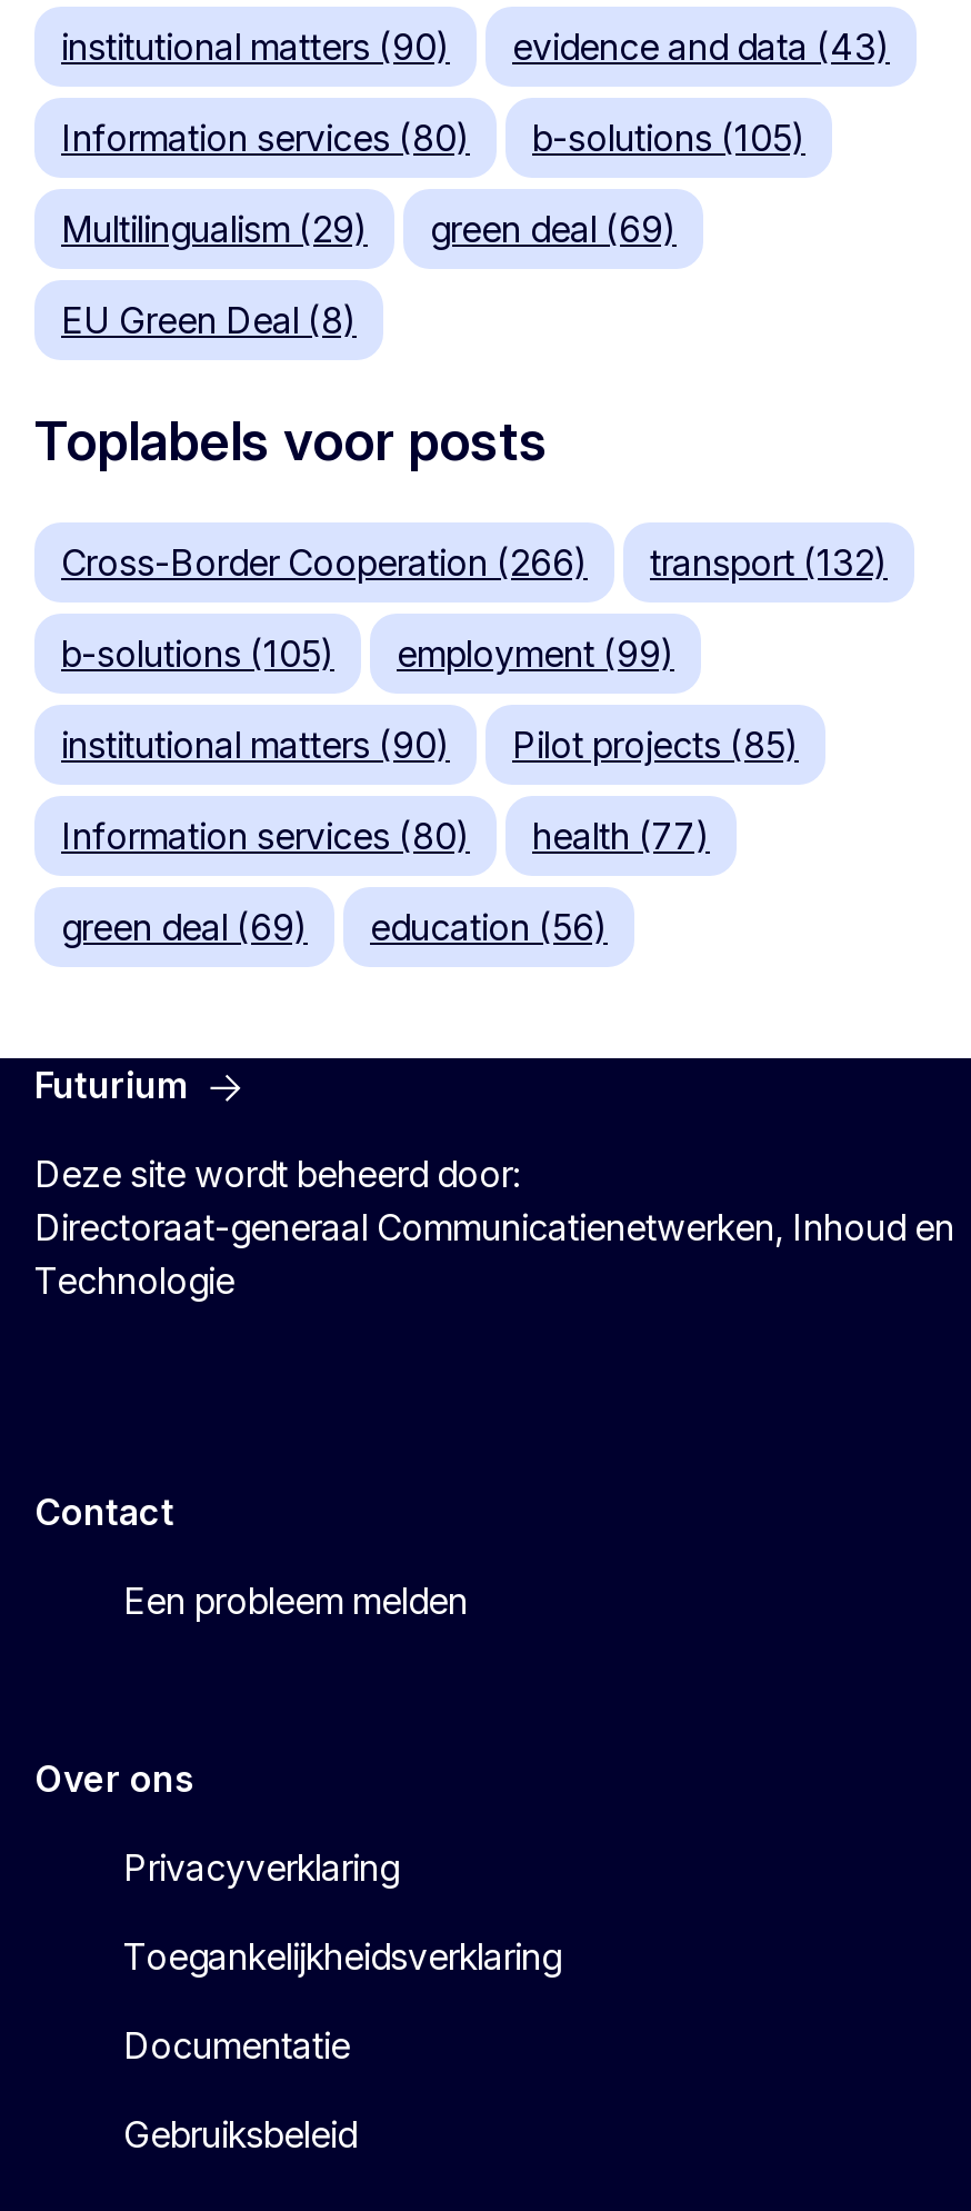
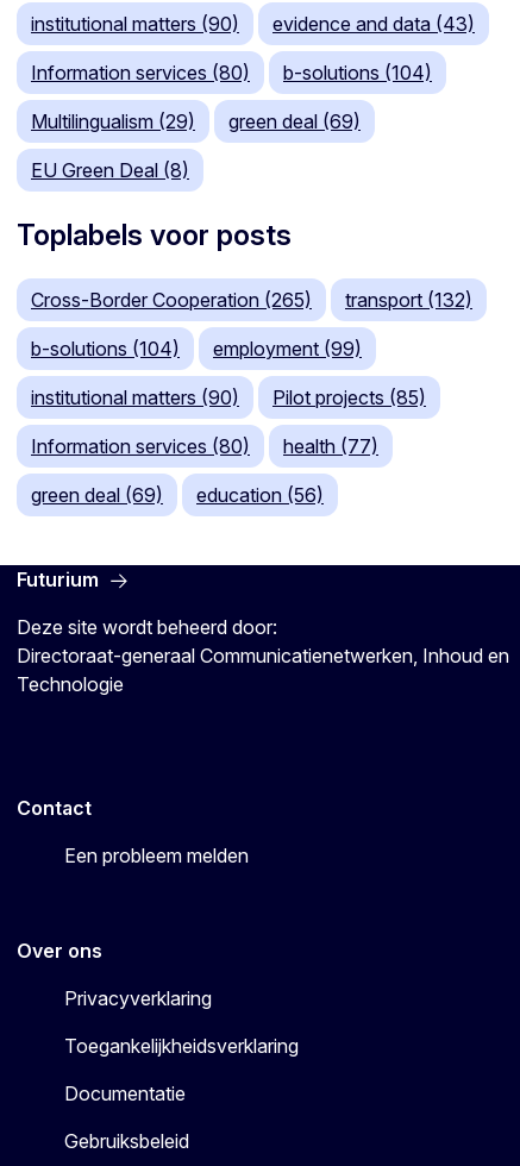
- Information services (80) b-solutions (105)
+ Information services (80) b-solutions (104)

- Cross-Border Cooperation (266)
+ Cross-Border Cooperation (265)

- b-solutions (105) employment (99)
+ b-solutions (104) employment (99)
